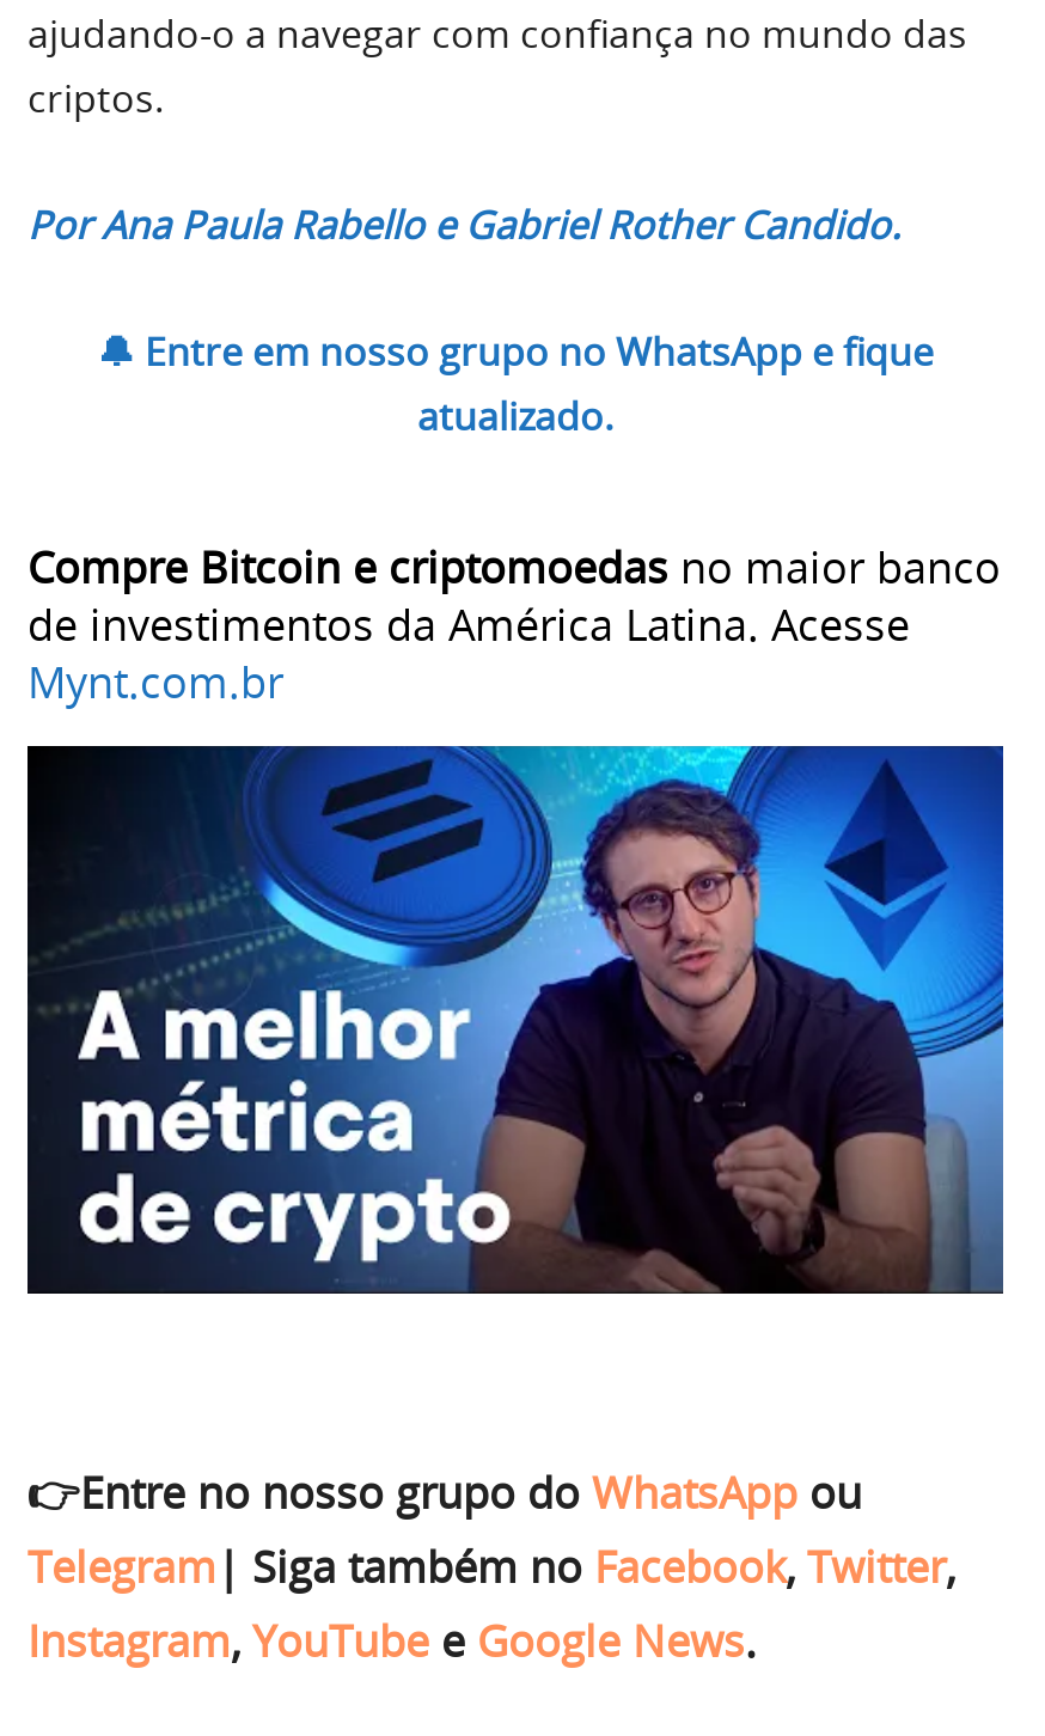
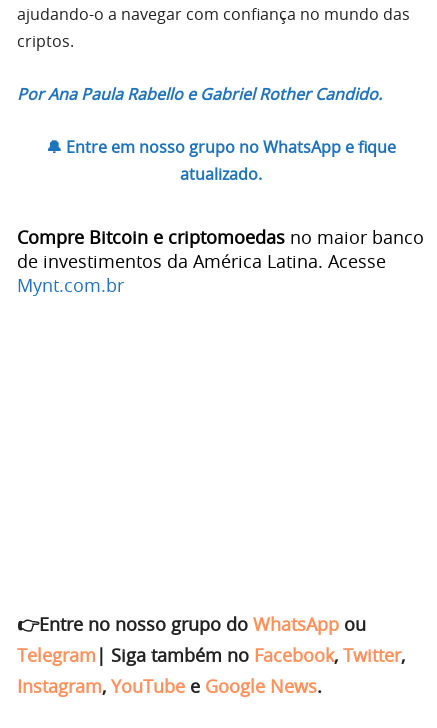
- [image]
